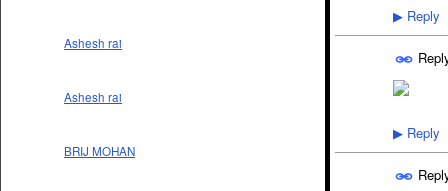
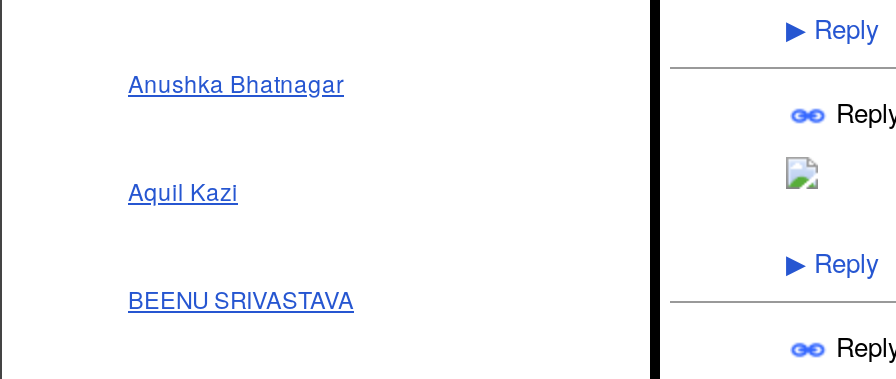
- Ashesh rai
+ Anushka Bhatnagar

- Ashesh rai
+ Aquil Kazi

- BRIJ MOHAN
+ BEENU SRIVASTAVA
